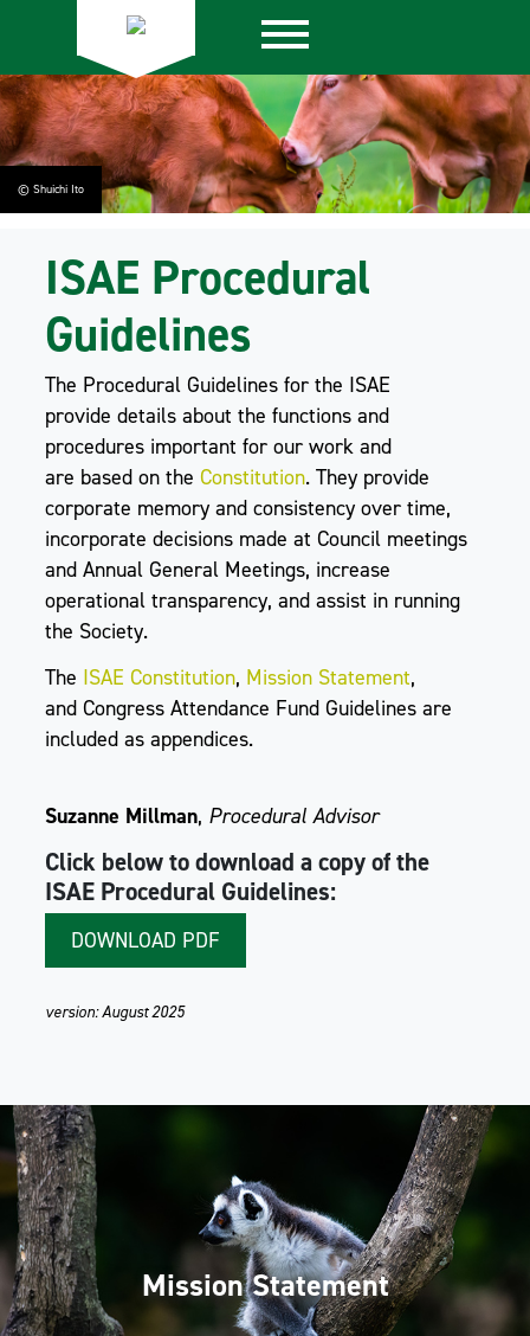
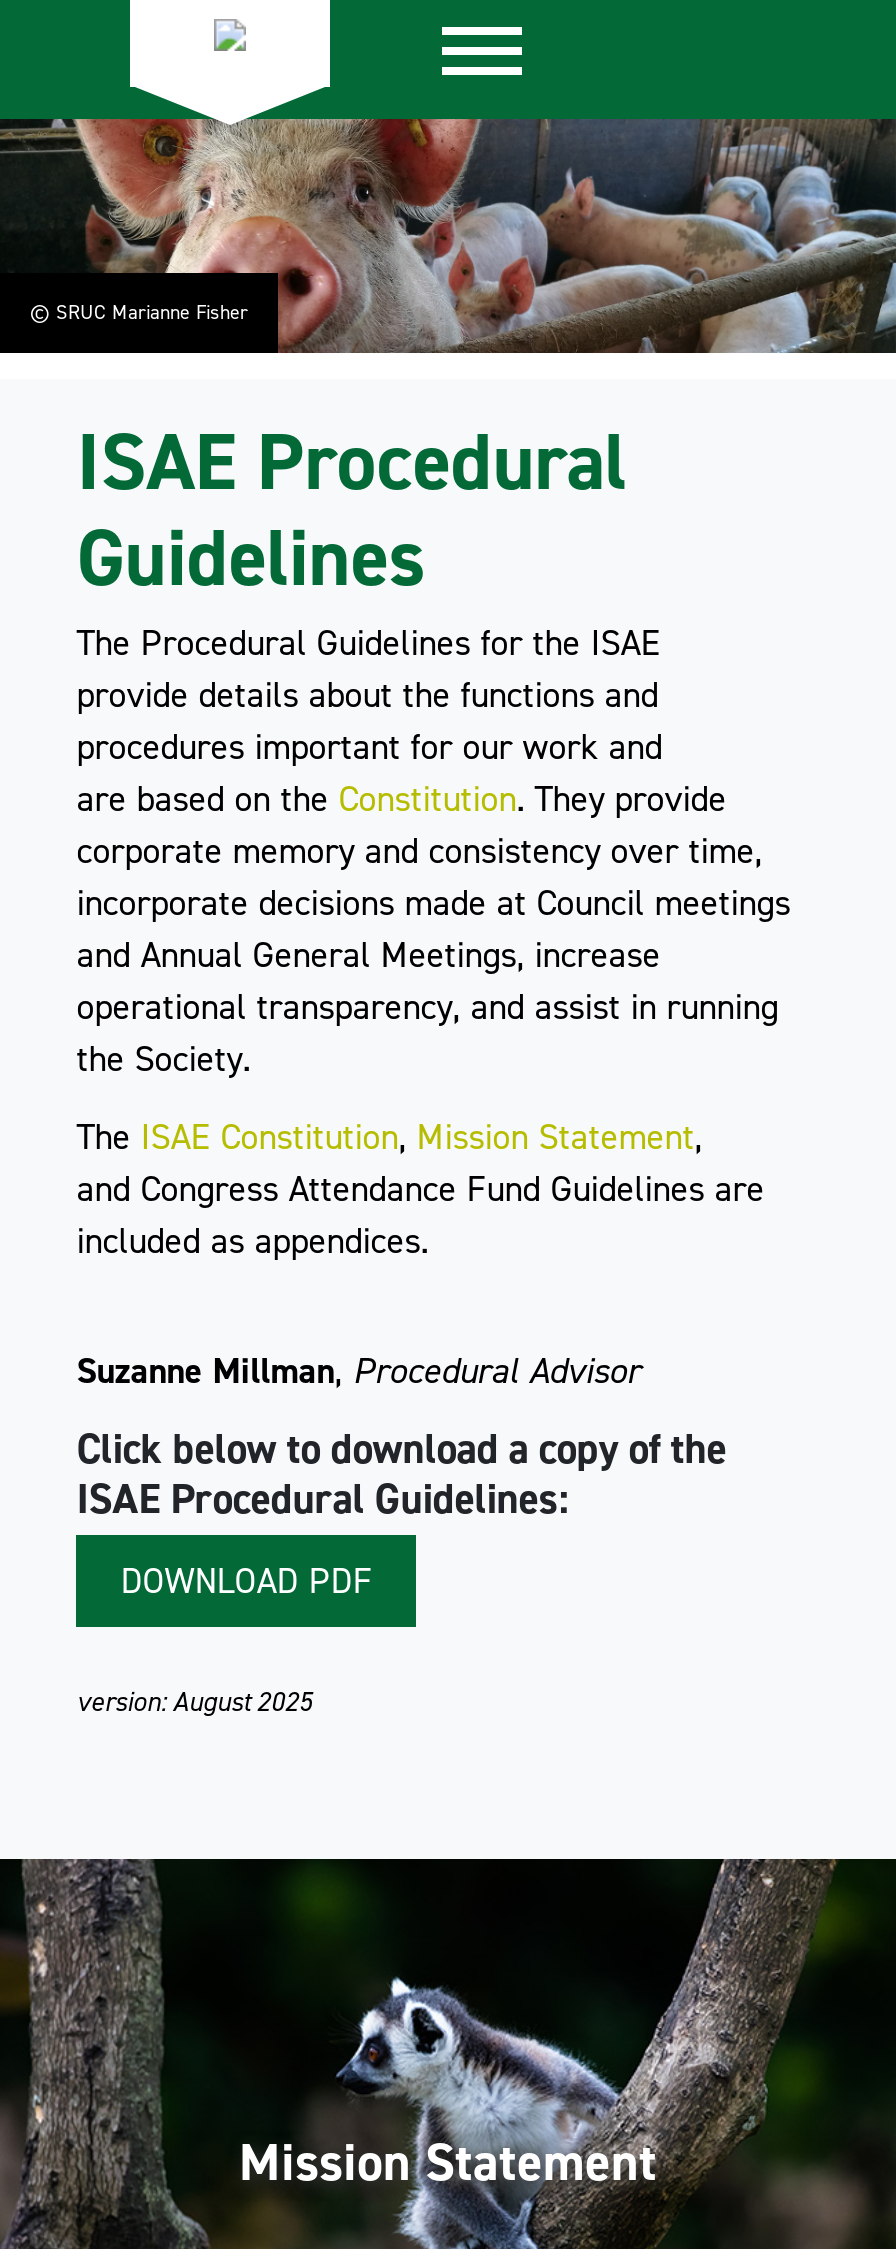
- [image]
- © Shuichi Ito
+ [image]
+ © SRUC Marianne Fisher
